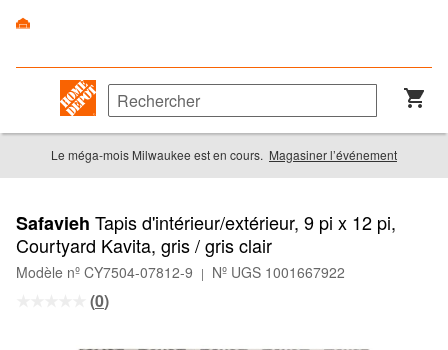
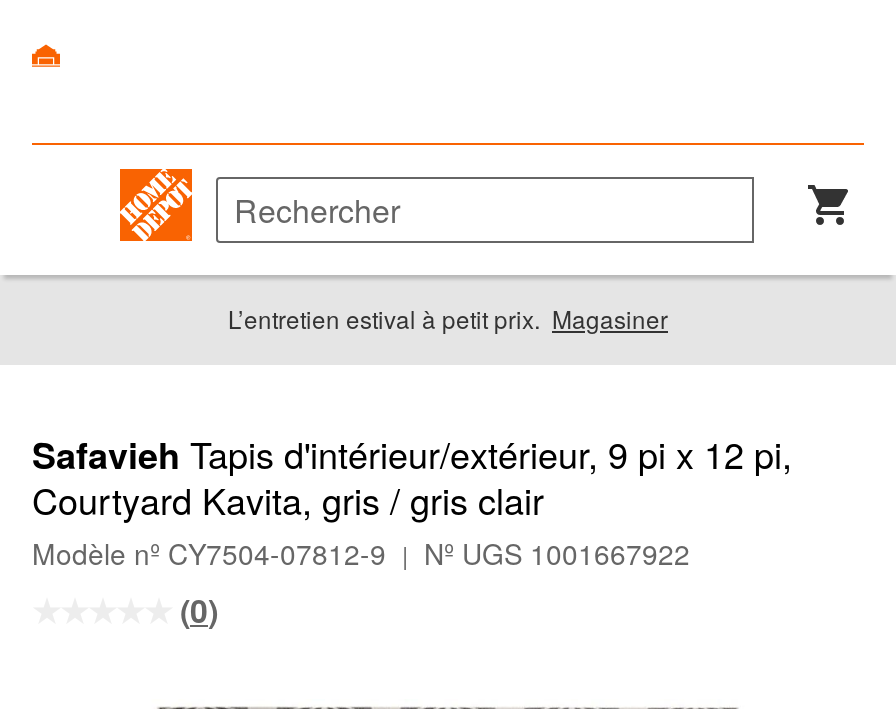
- Le méga-mois Milwaukee est en cours. Magasiner l’événement
+ L’entretien estival à petit prix. Magasiner
